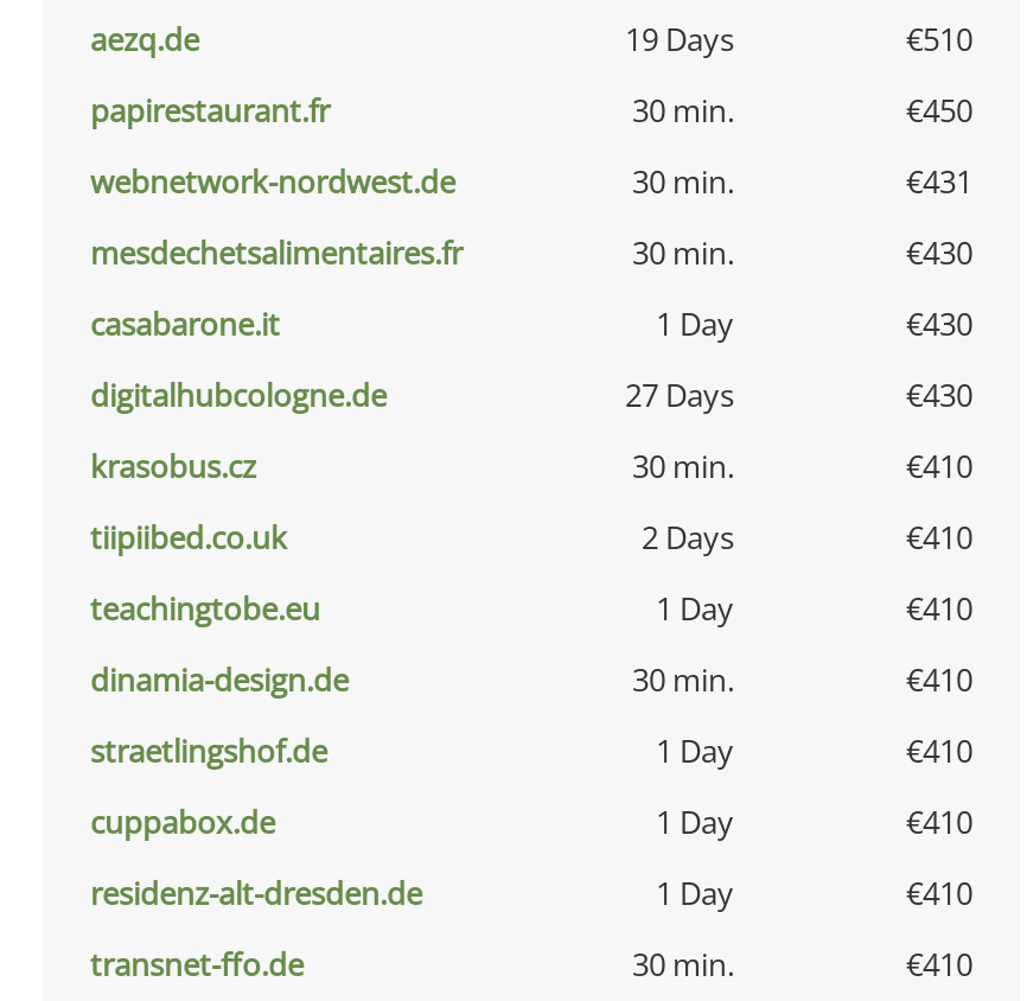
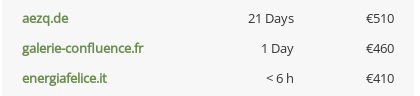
- 19 Days
+ 21 Days

- papirestaurant.fr
- 30 min.
- €450
- webnetwork-nordwest.de
- 30 min.
- €431
- mesdechetsalimentaires.fr
- 30 min.
- €430
- casabarone.it
+ galerie-confluence.fr

- €430
- digitalhubcologne.de
- 27 Days
- €430
- krasobus.cz
- 30 min.
- €410
- tiipiibed.co.uk
- 2 Days
- €410
- teachingtobe.eu
- 1 Day
- €410
- dinamia-design.de
- 30 min.
- €410
- straetlingshof.de
- 1 Day
- €410
- cuppabox.de
- 1 Day
- €410
- residenz-alt-dresden.de
- 1 Day
- €410
- transnet-ffo.de
- 30 min.
+ €460
+ energiafelice.it
+ < 6 h
